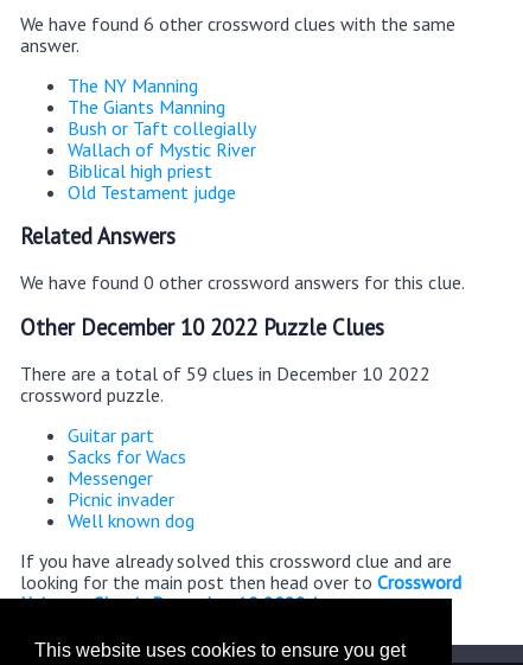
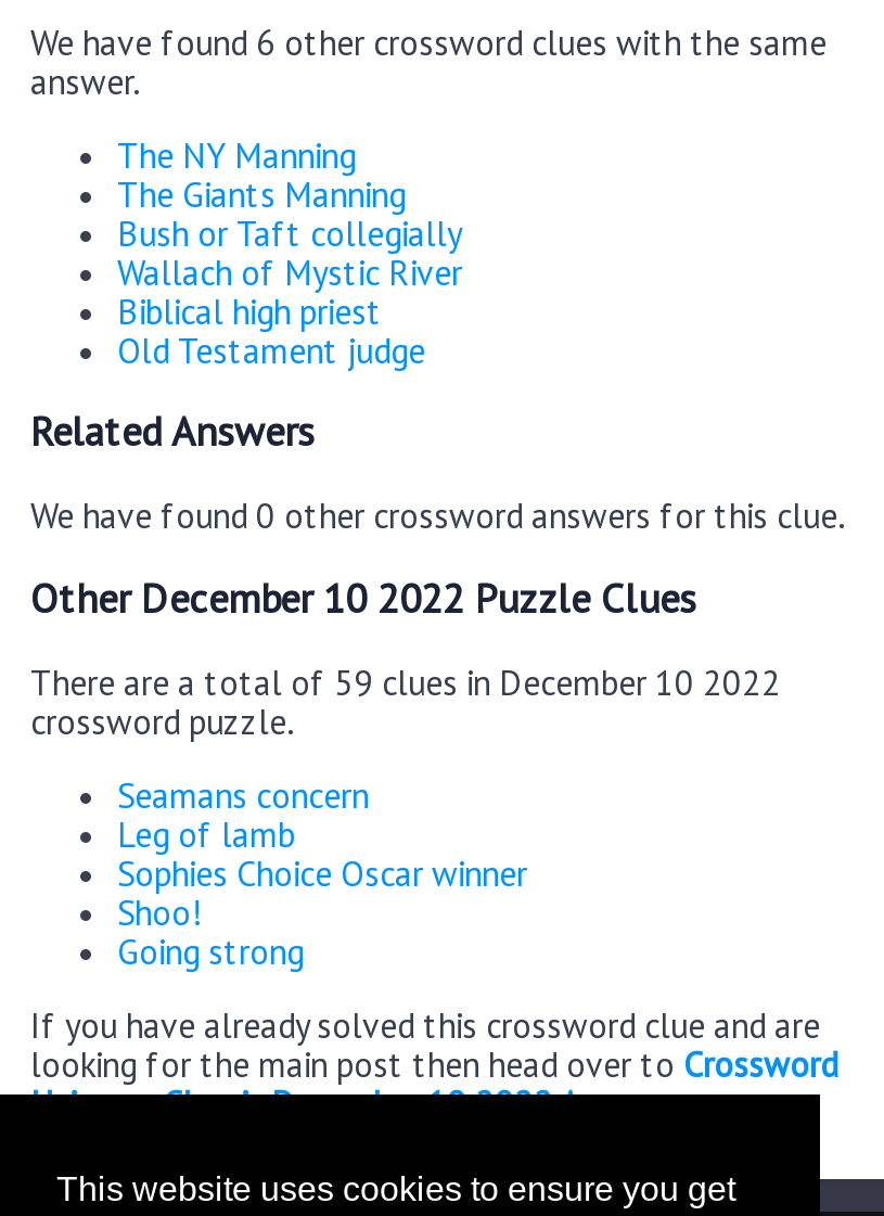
- Guitar part
- Sacks for Wacs
- Messenger
- Picnic invader
- Well known dog
+ Seamans concern
+ Leg of lamb
+ Sophies Choice Oscar winner
+ Shoo!
+ Going strong
